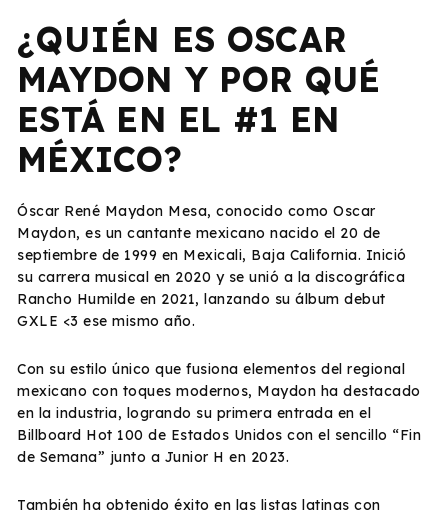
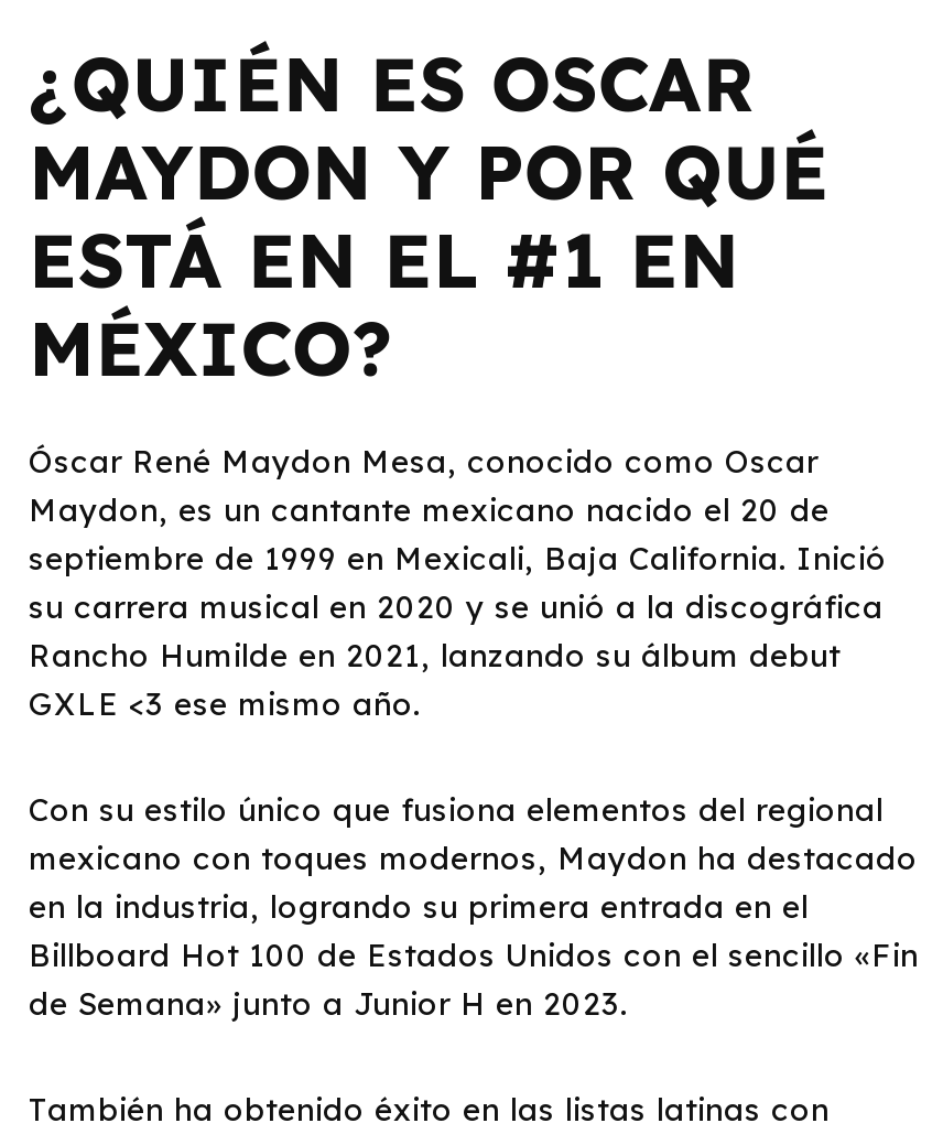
- Billboard Hot 100 de Estados Unidos con el sencillo “Fin
+ Billboard Hot 100 de Estados Unidos con el sencillo «Fin

- de Semana” junto a Junior H en 2023.
+ de Semana» junto a Junior H en 2023.
